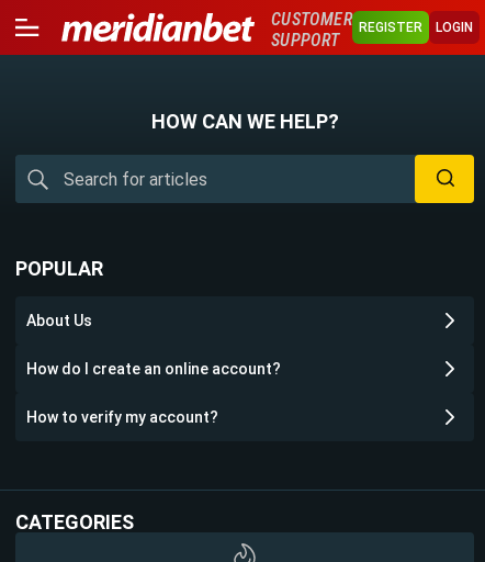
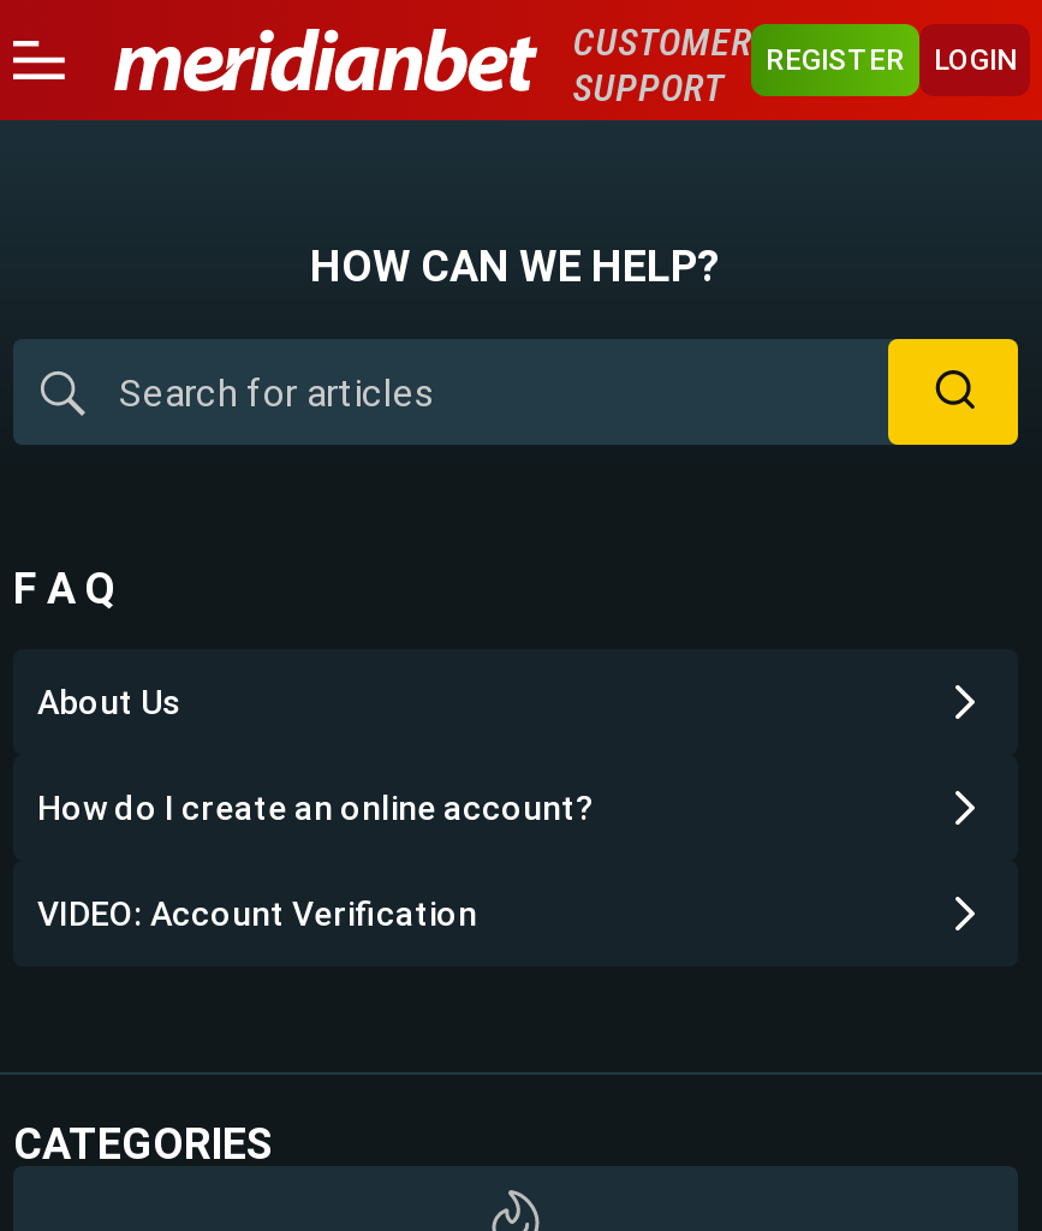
- POPULAR
+ F A Q

- How to verify my account?
+ VIDEO: Account Verification
